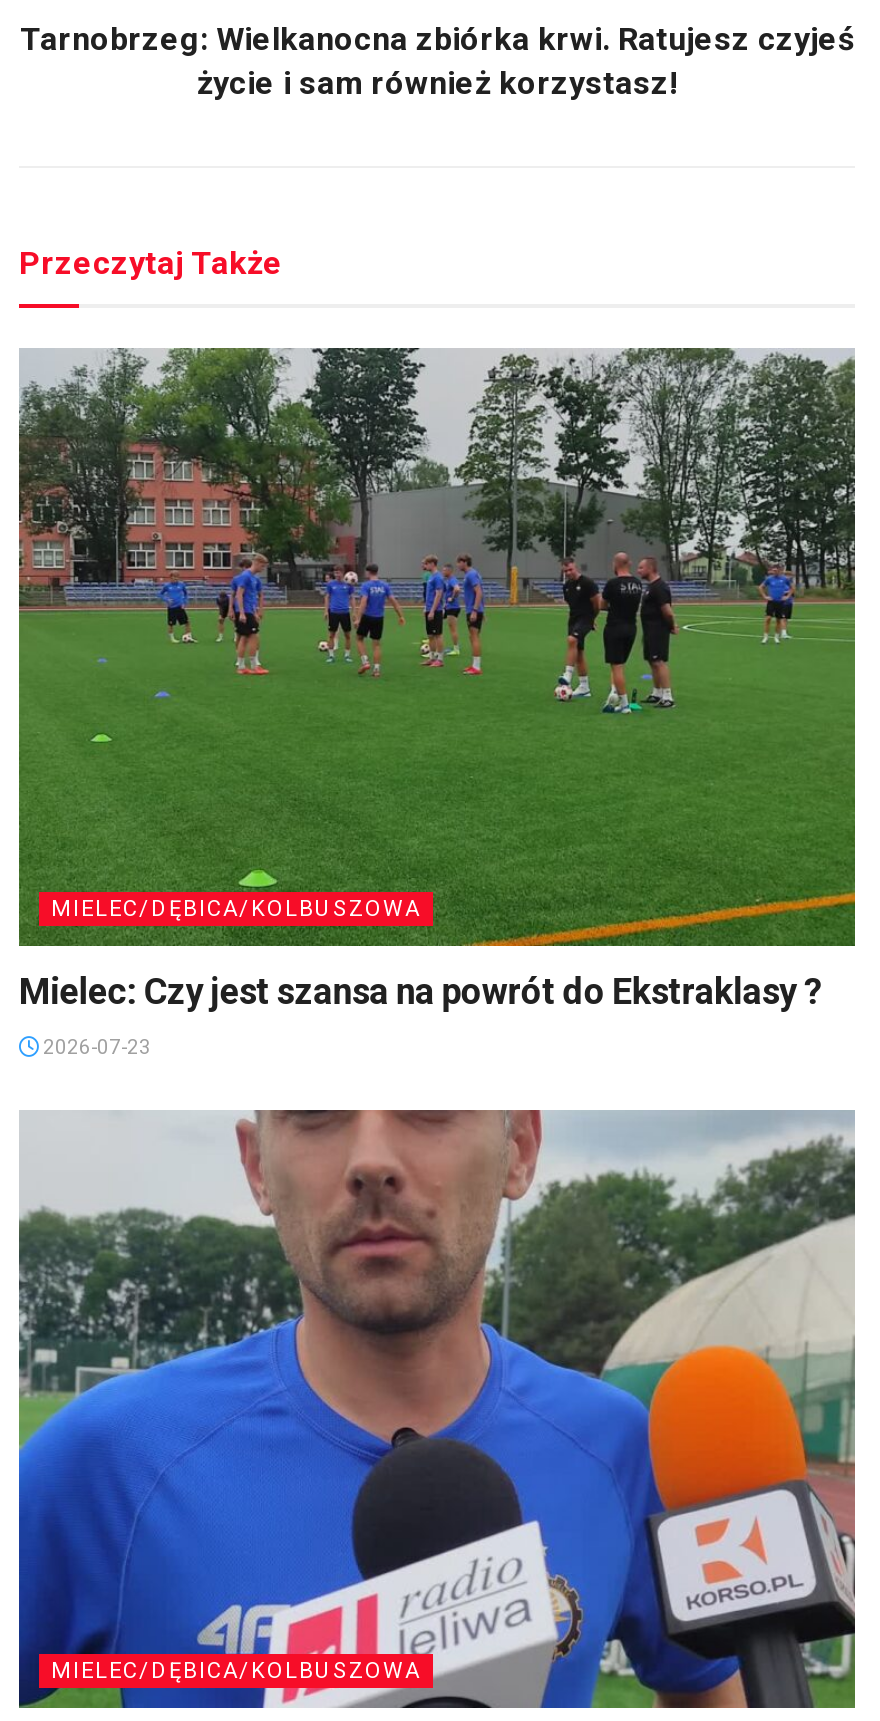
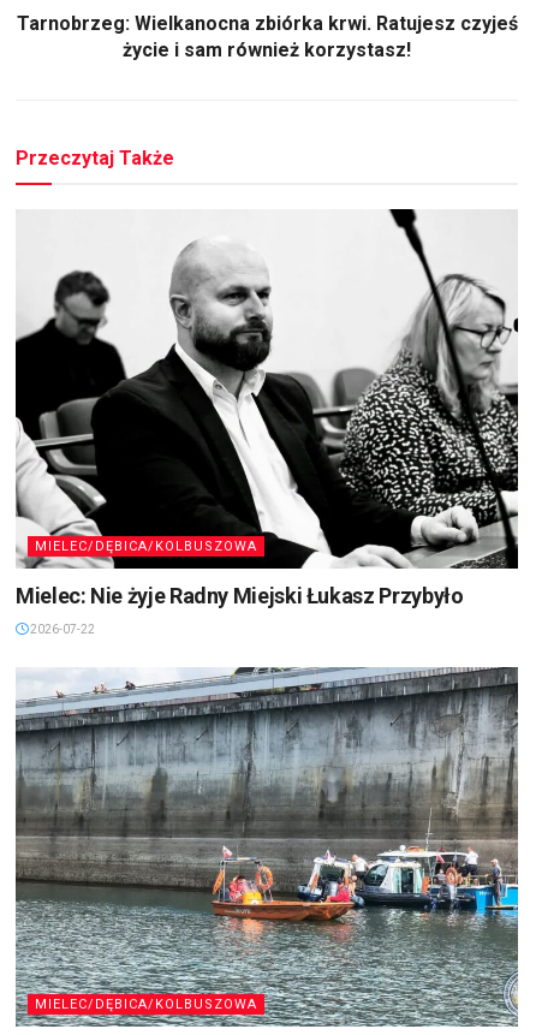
- [image]
- Mielec: Czy jest szansa na powrót do Ekstraklasy ?
+ [image]
+ Mielec: Nie żyje Radny Miejski Łukasz Przybyło

- 2026-07-23
+ 2026-07-22

- [image]
+ [image]
